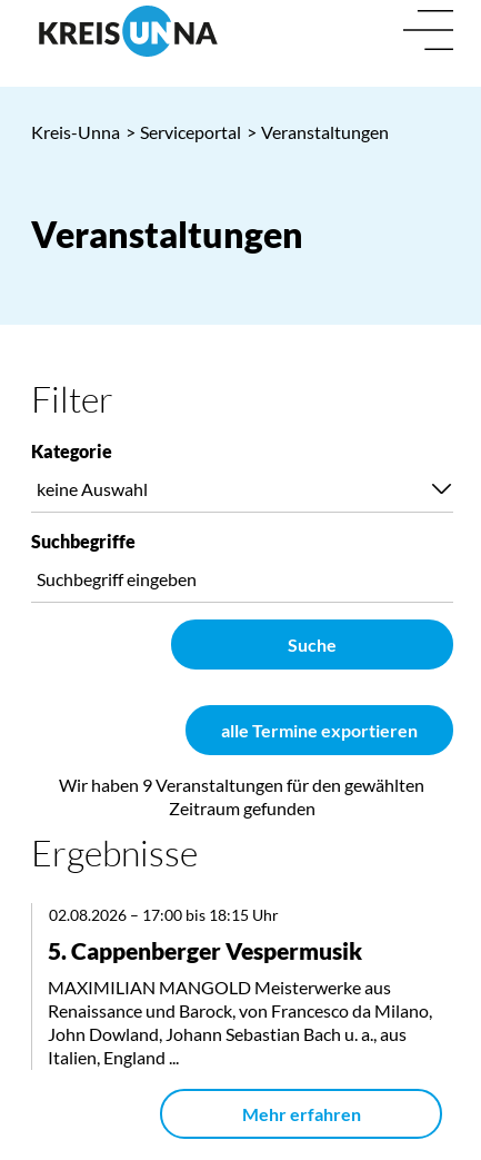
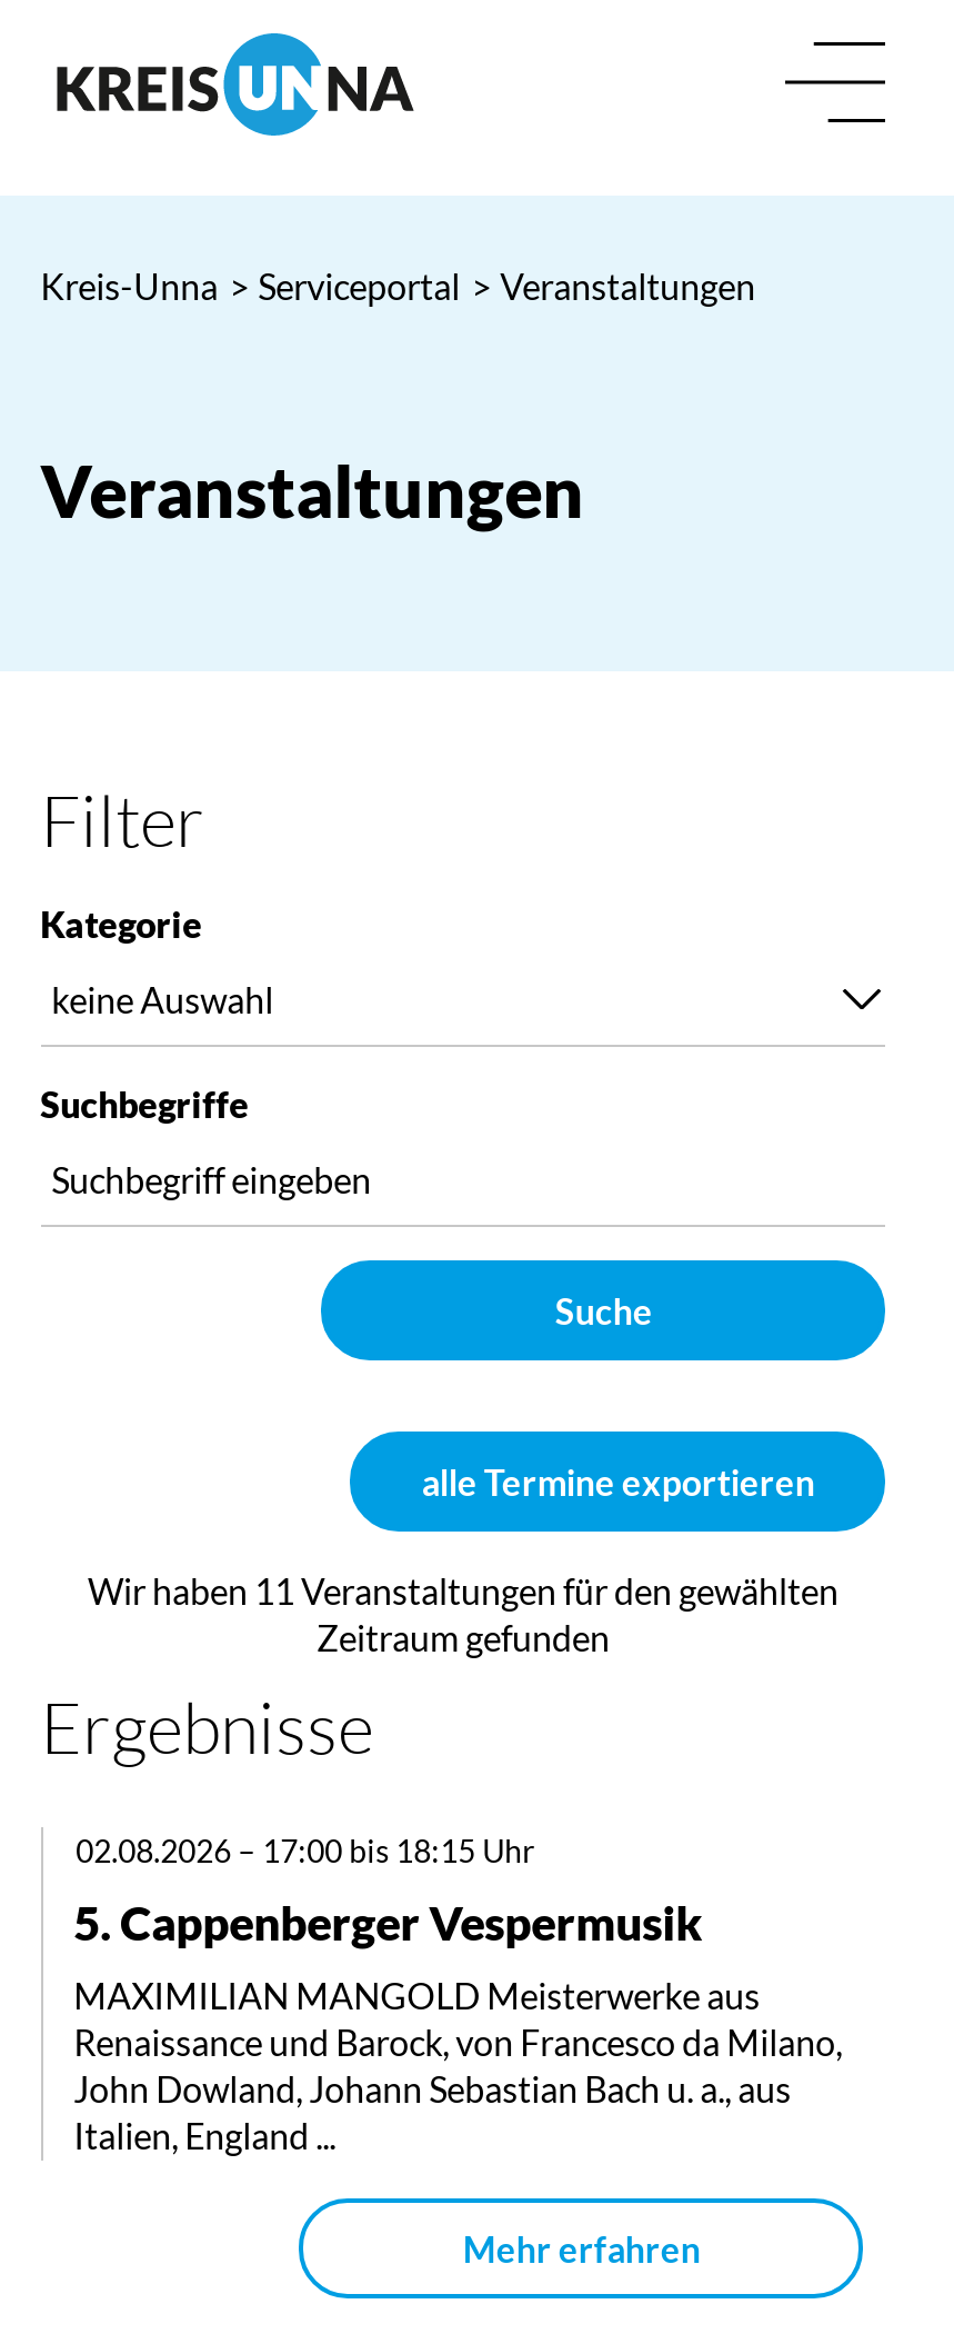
- Wir haben 9 Veranstaltungen für den gewählten
+ Wir haben 11 Veranstaltungen für den gewählten
